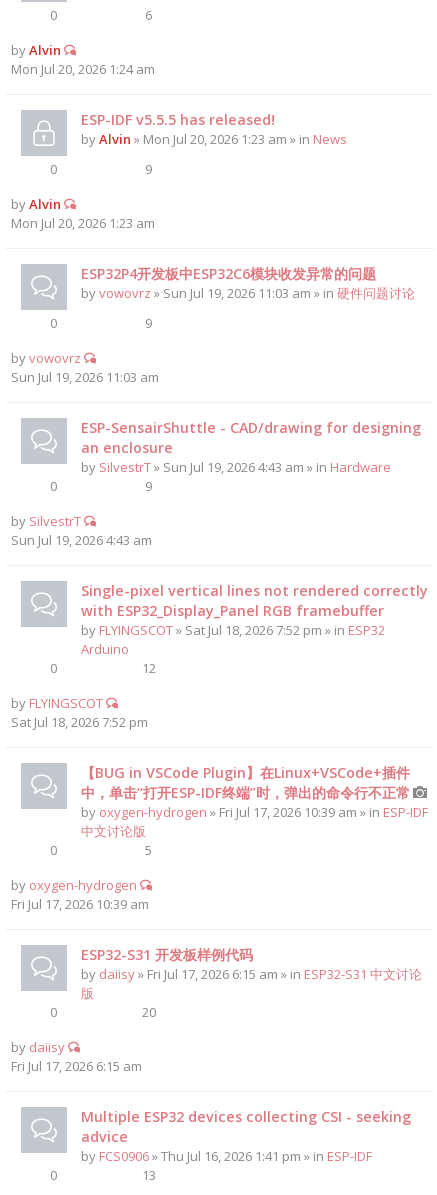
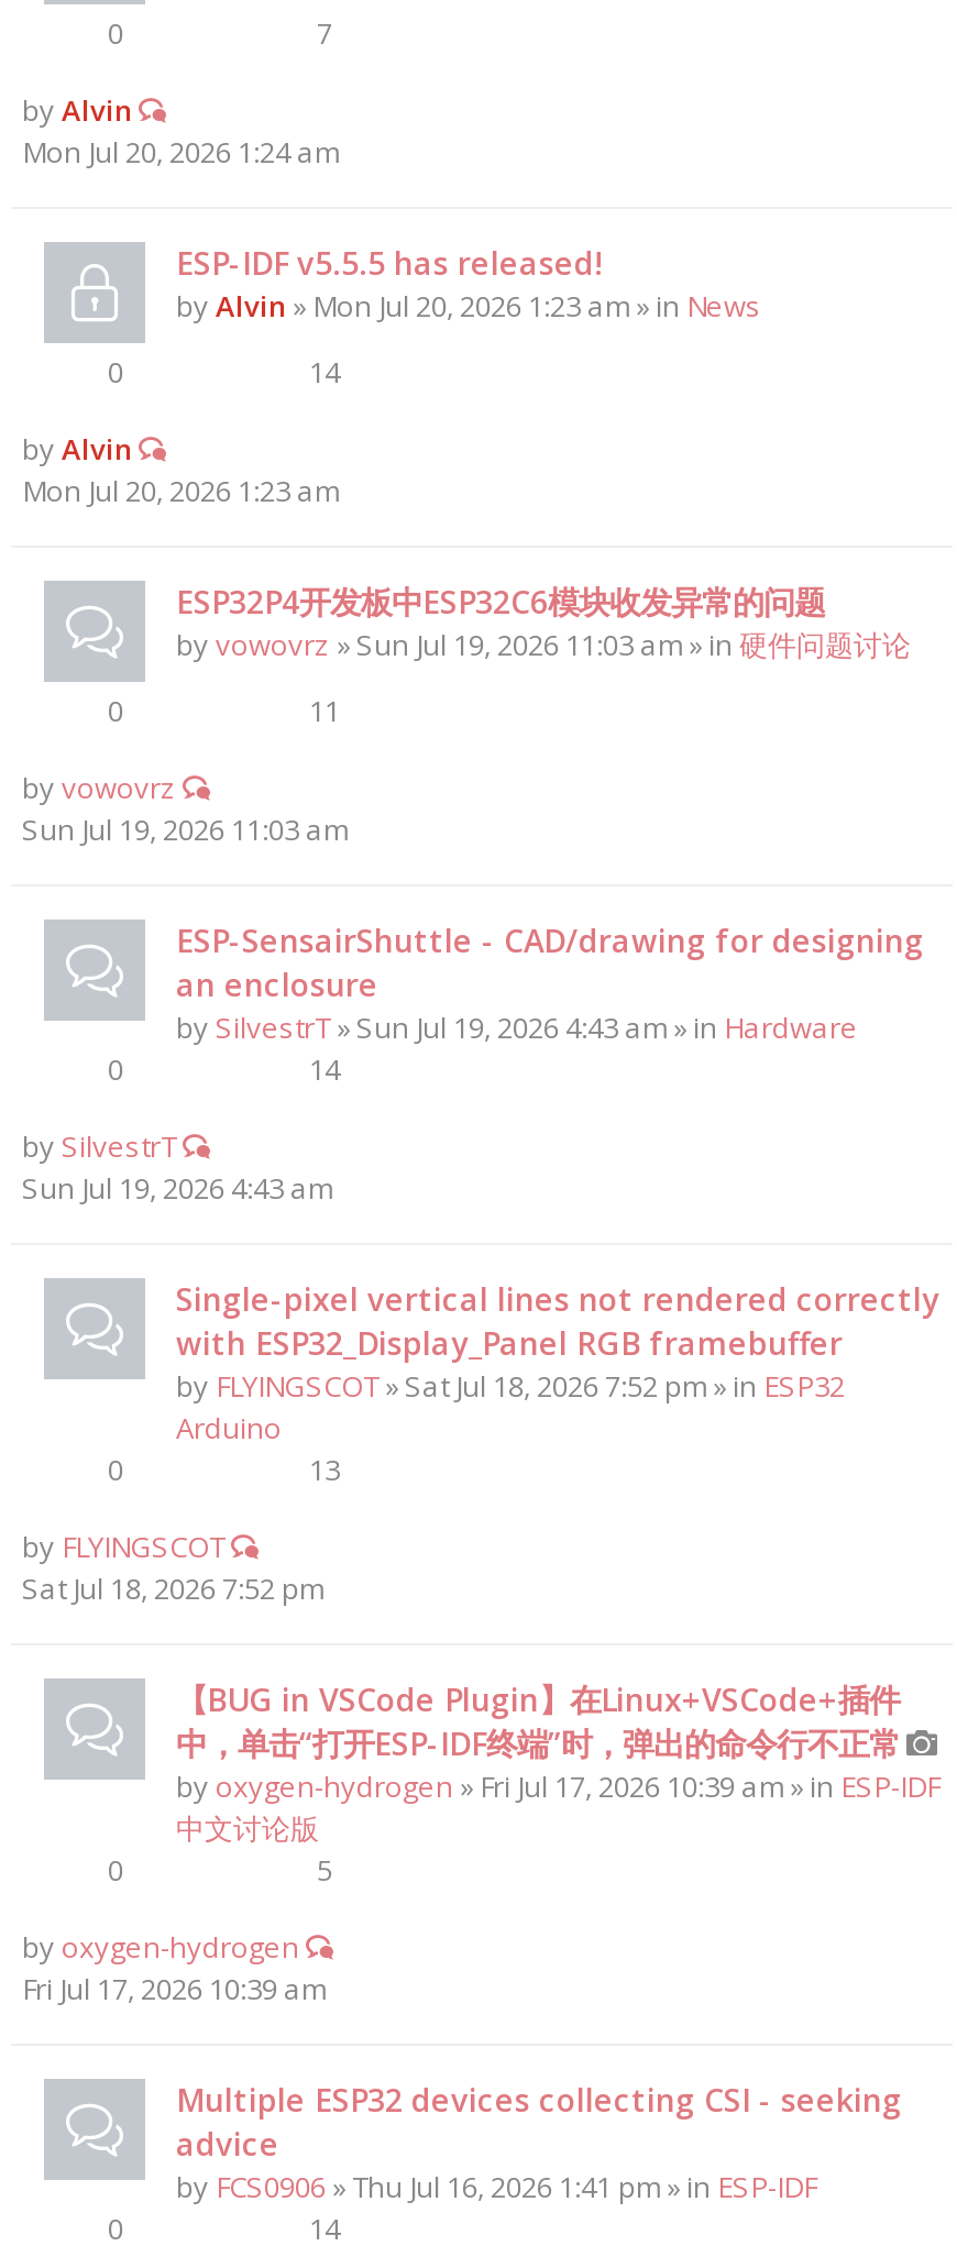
- 6
+ 7

- 9
+ 14

- 9
+ 11

- 9
+ 14

- 12
+ 13

- ESP32-S31 开发板样例代码
- by daiisy» Fri Jul 17, 2026 6:15 am » in ESP32-S31 中文讨论
- 版
- 0
- 20
- by daiisy
- Fri Jul 17, 2026 6:15 am

- 13
+ 14
